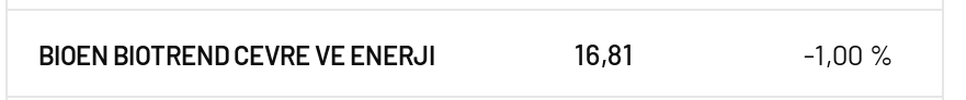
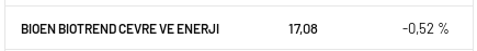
- 16,81
+ 17,08

- -1,00 %
+ -0,52 %
